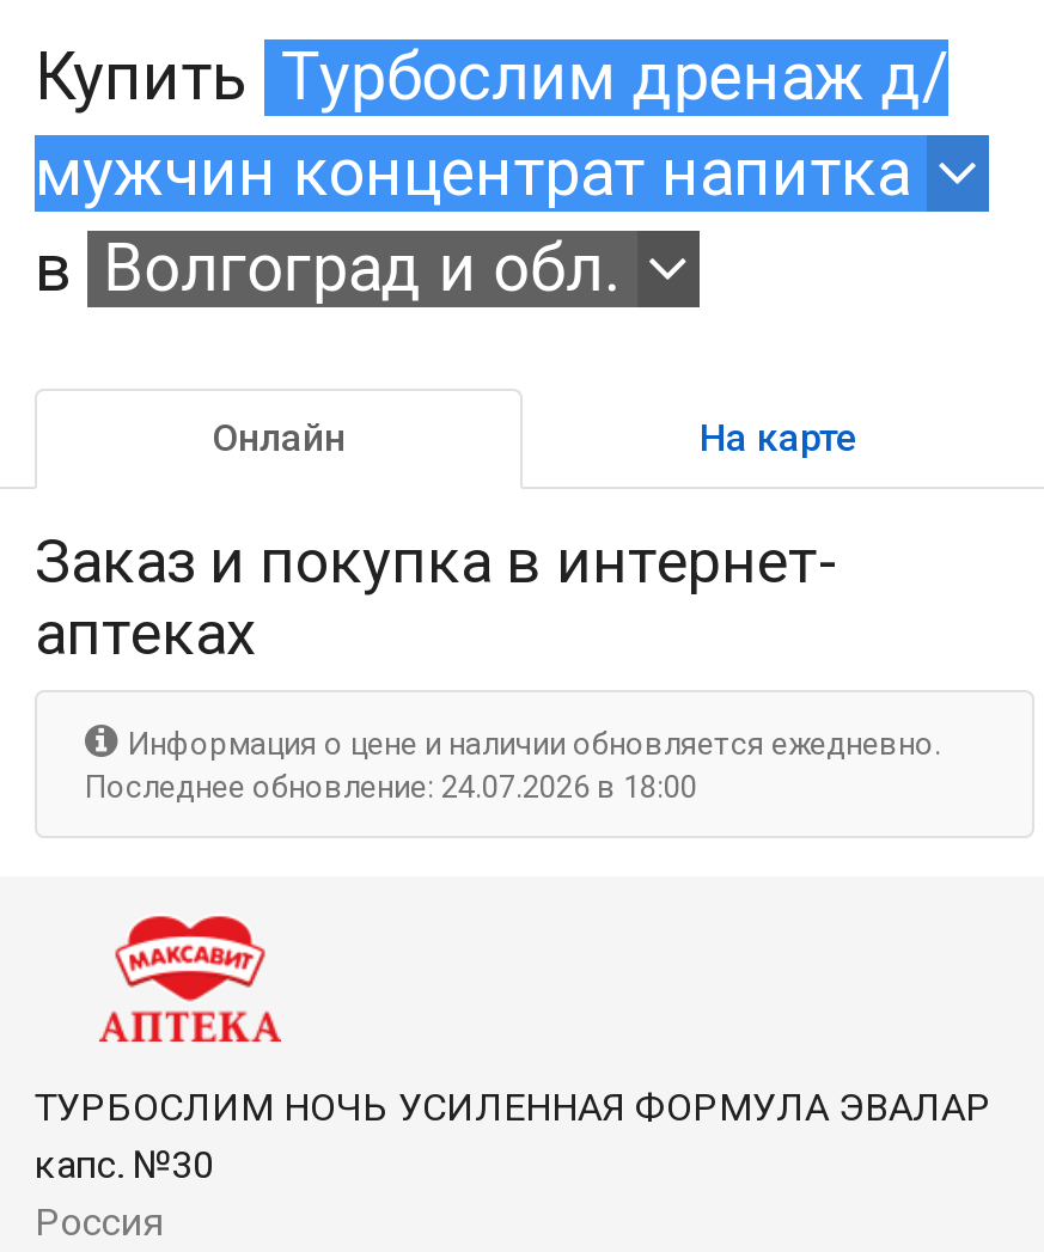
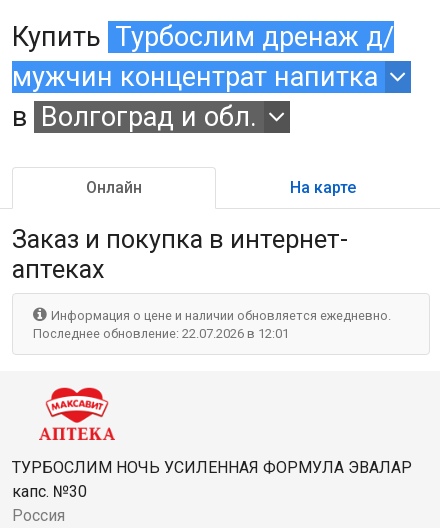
- Последнее обновление: 24.07.2026 в 18:00
+ Последнее обновление: 22.07.2026 в 12:01
